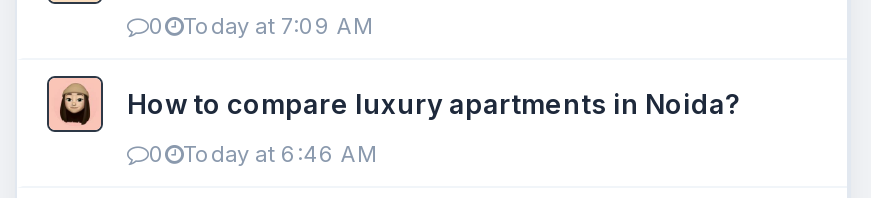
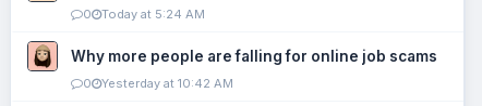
- 0 Today at 7:09 AM
+ 0 Today at 5:24 AM

- How to compare luxury apartments in Noida?
+ Why more people are falling for online job scams

- Today at 6:46 AM
+ Yesterday at 10:42 AM
